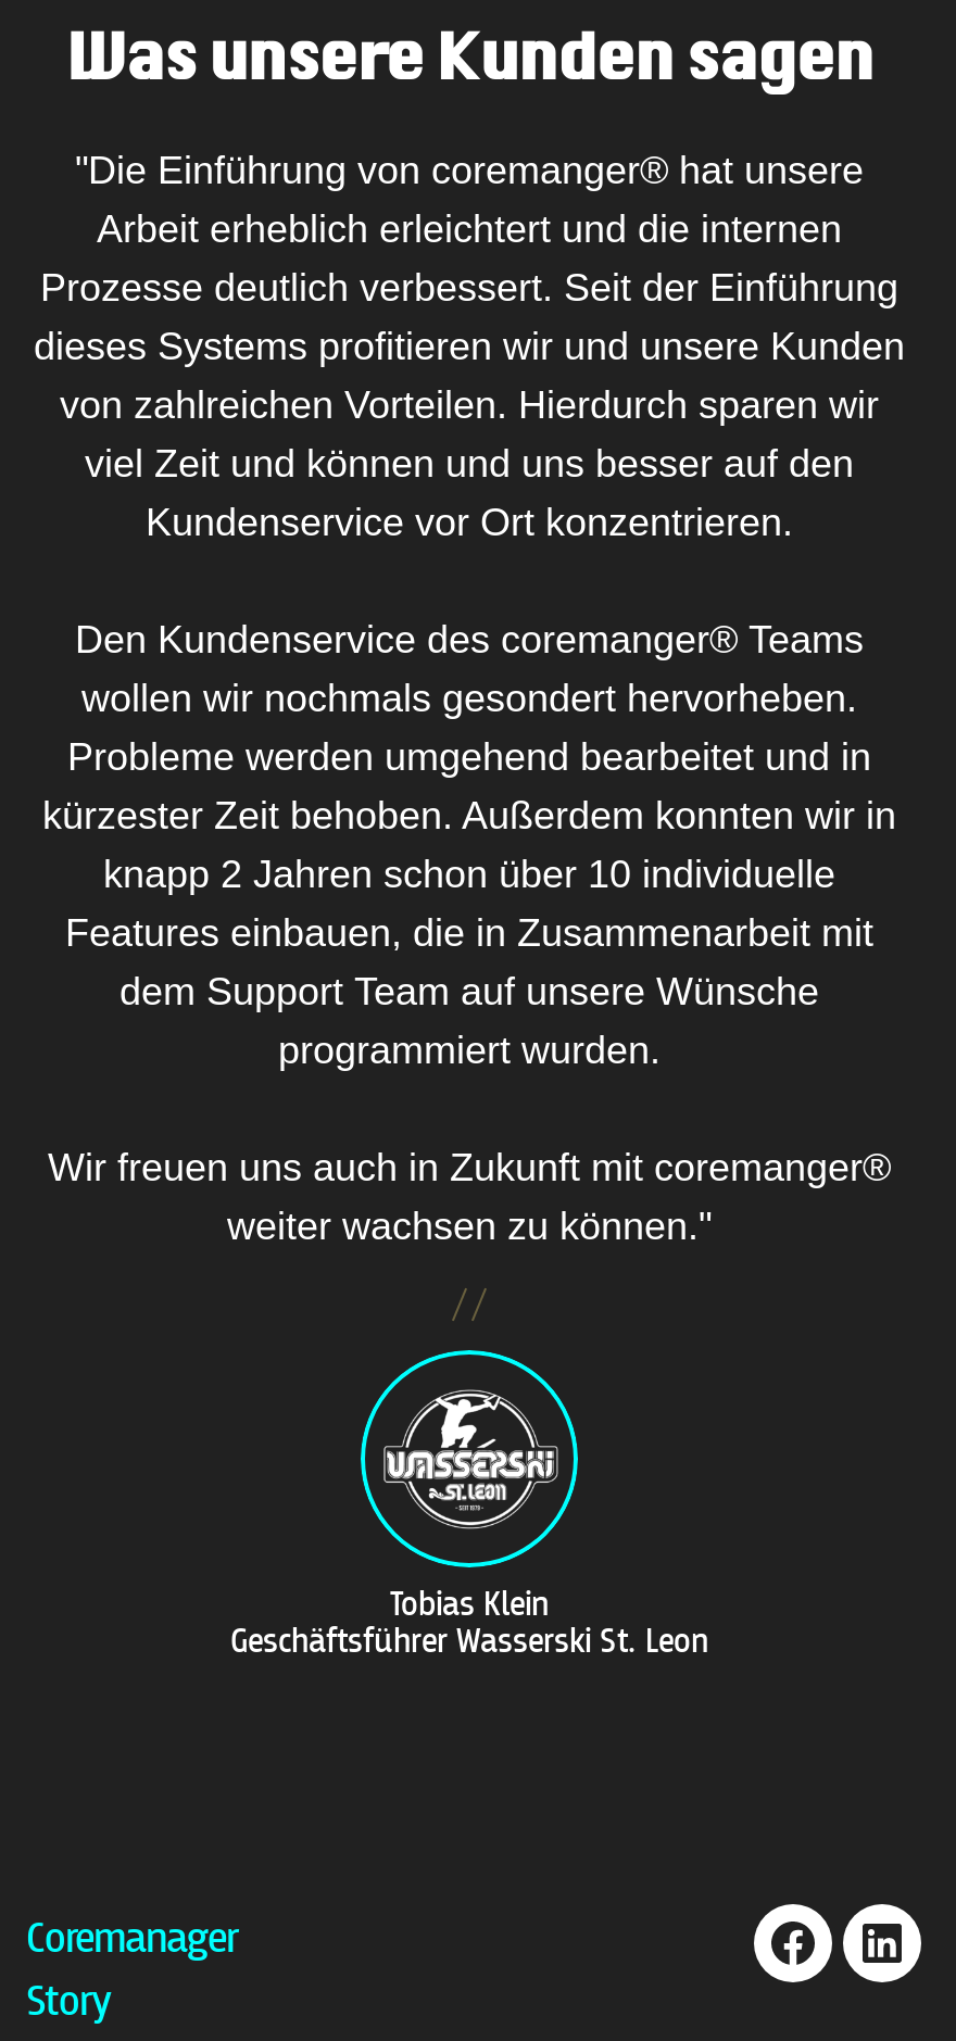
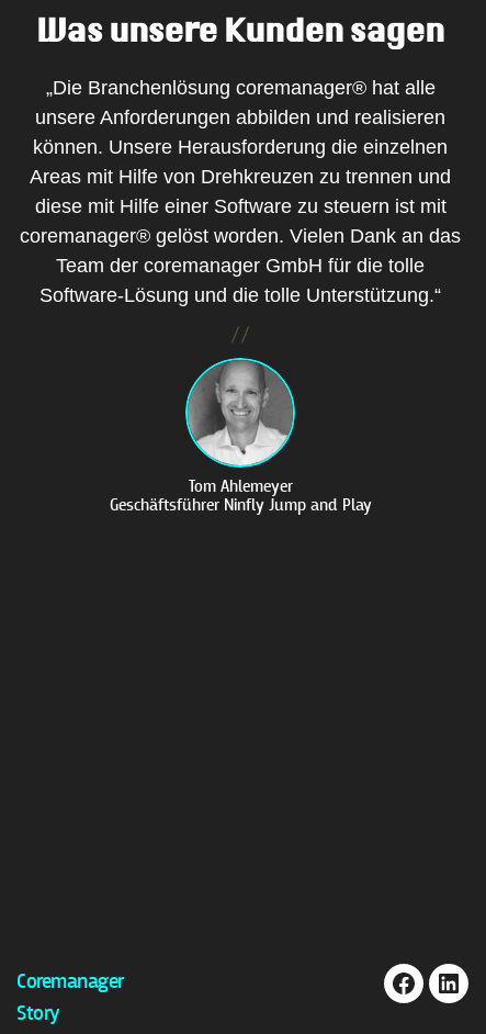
- "Die Einführung von coremanger® hat unsere
- Arbeit erheblich erleichtert und die internen
- Prozesse deutlich verbessert. Seit der Einführung
- dieses Systems profitieren wir und unsere Kunden
- von zahlreichen Vorteilen. Hierdurch sparen wir
- viel Zeit und können und uns besser auf den
- Kundenservice vor Ort konzentrieren.
- Den Kundenservice des coremanger® Teams
- wollen wir nochmals gesondert hervorheben.
- Probleme werden umgehend bearbeitet und in
- kürzester Zeit behoben. Außerdem konnten wir in
- knapp 2 Jahren schon über 10 individuelle
- Features einbauen, die in Zusammenarbeit mit
- dem Support Team auf unsere Wünsche
- programmiert wurden.
- Wir freuen uns auch in Zukunft mit coremanger®
- weiter wachsen zu können."
+ „Die Branchenlösung coremanager® hat alle
+ unsere Anforderungen abbilden und realisieren
+ können. Unsere Herausforderung die einzelnen
+ Areas mit Hilfe von Drehkreuzen zu trennen und
+ diese mit Hilfe einer Software zu steuern ist mit
+ coremanager® gelöst worden. Vielen Dank an das
+ Team der coremanager GmbH für die tolle
+ Software-Lösung und die tolle Unterstützung.“

- [image]

- Tobias Klein
- Geschäftsführer Wasserski St. Leon
+ Tom Ahlemeyer
+ Geschäftsführer Ninfly Jump and Play
